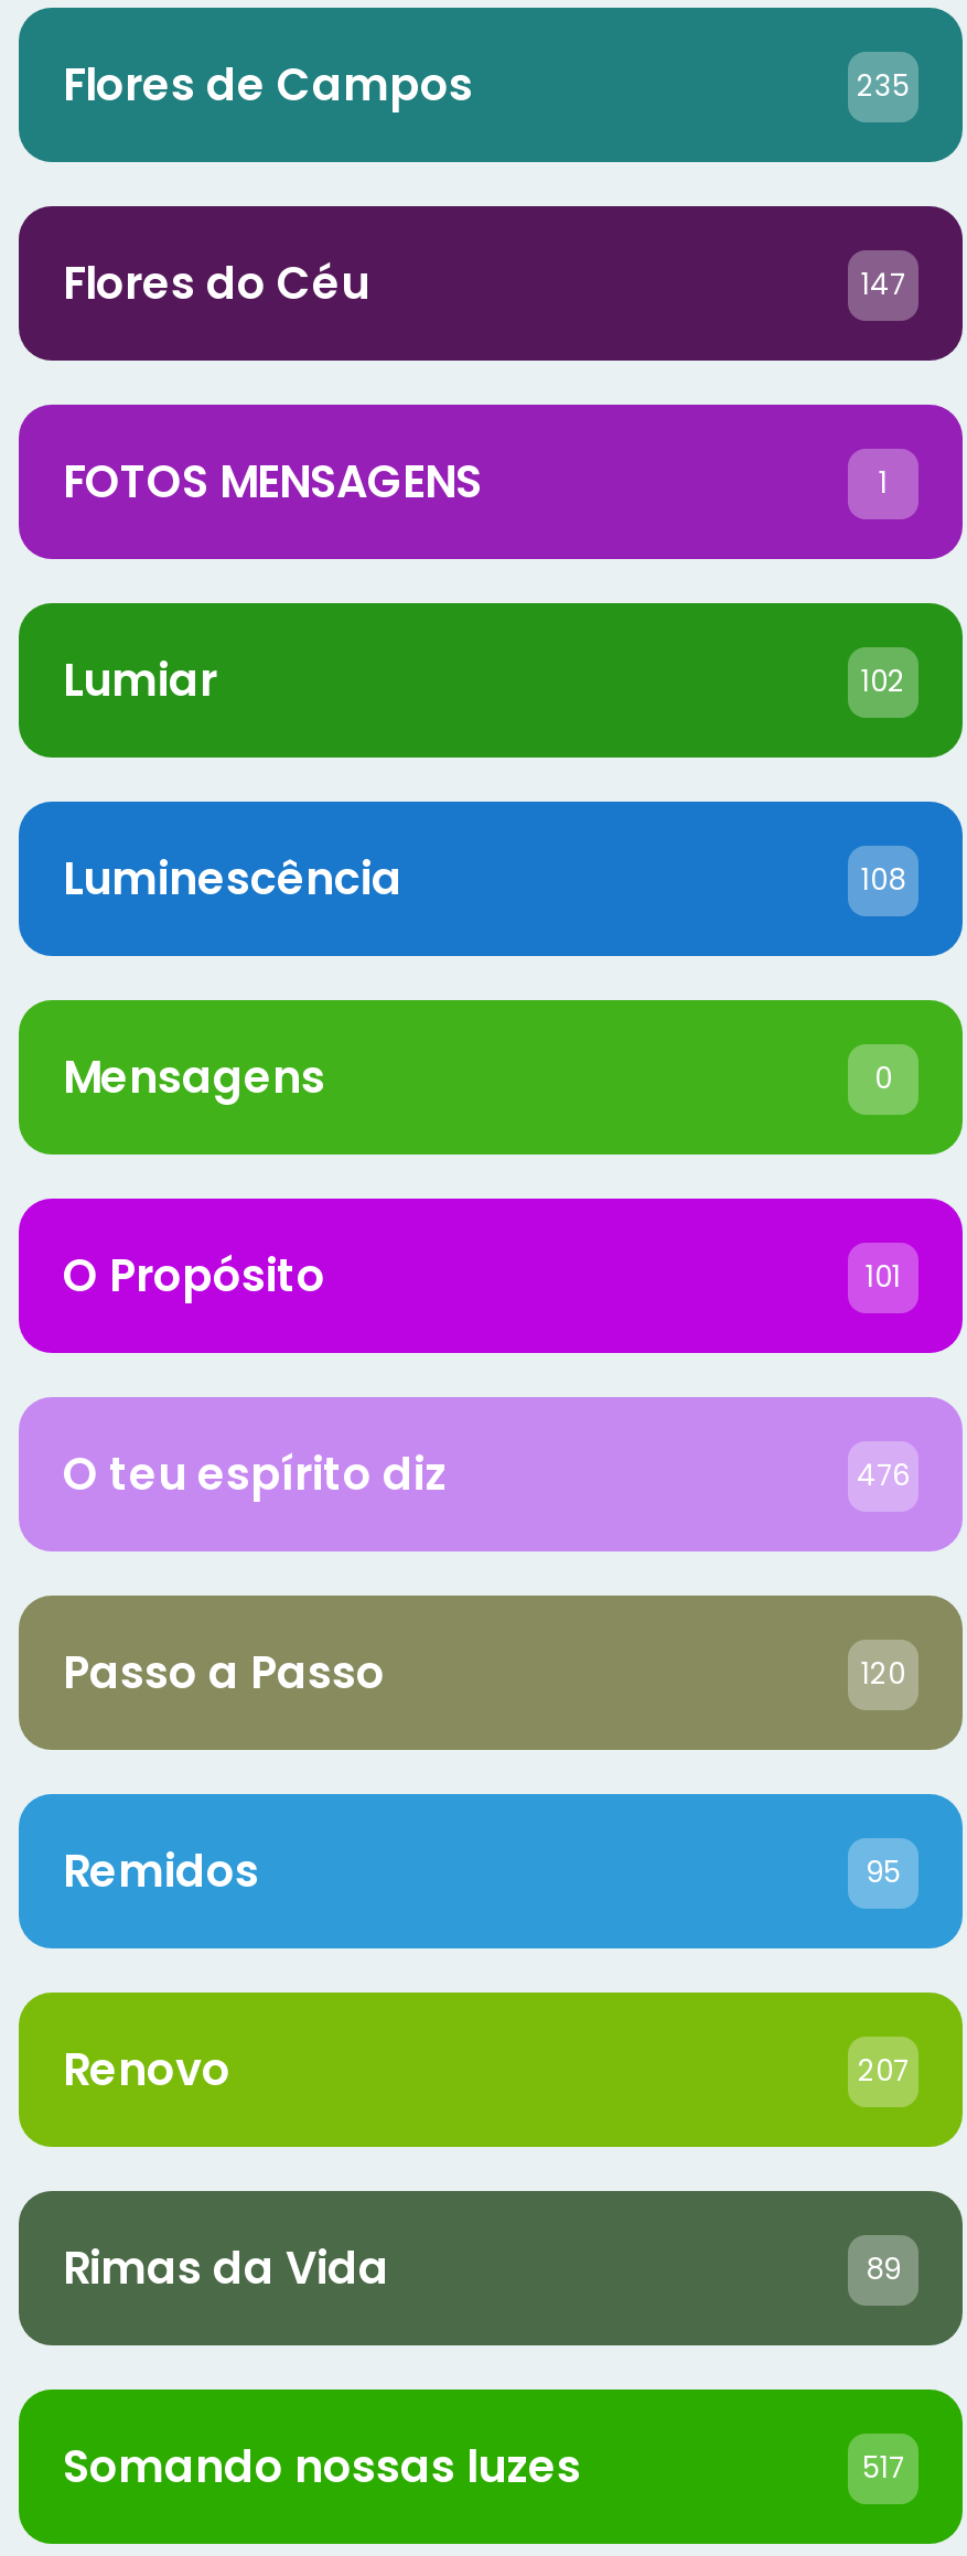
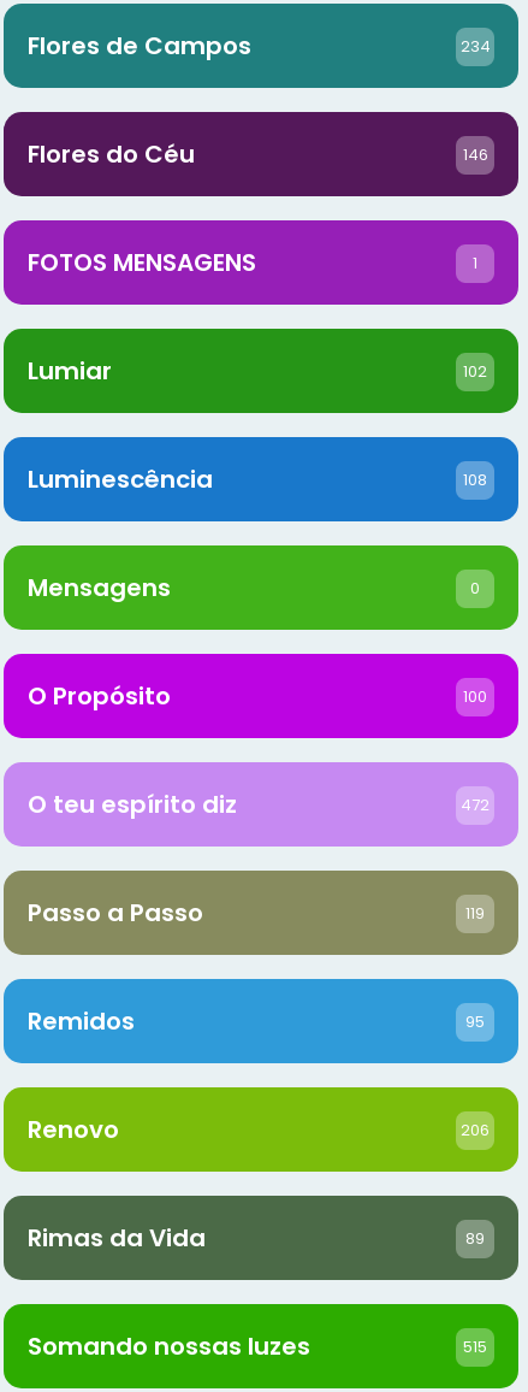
- 235
+ 234

- 147
+ 146

- 101
+ 100

- 476
+ 472

- 120
+ 119

- 207
+ 206

- 517
+ 515
